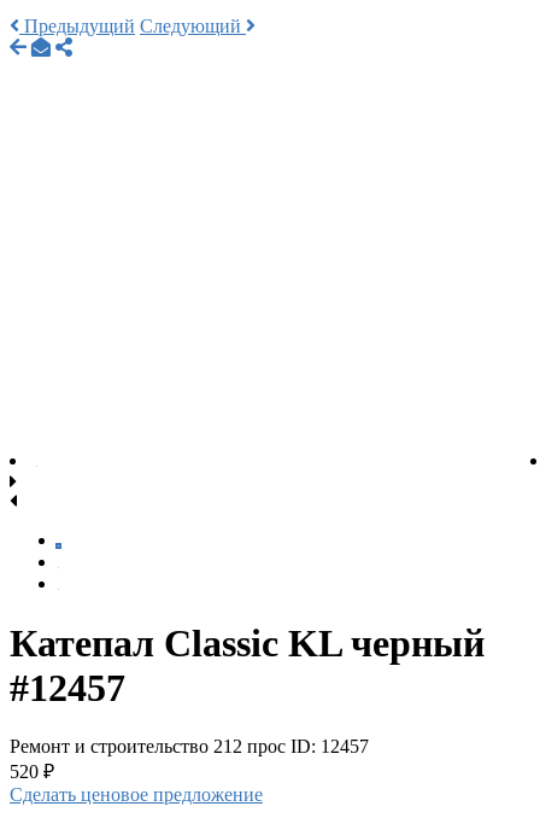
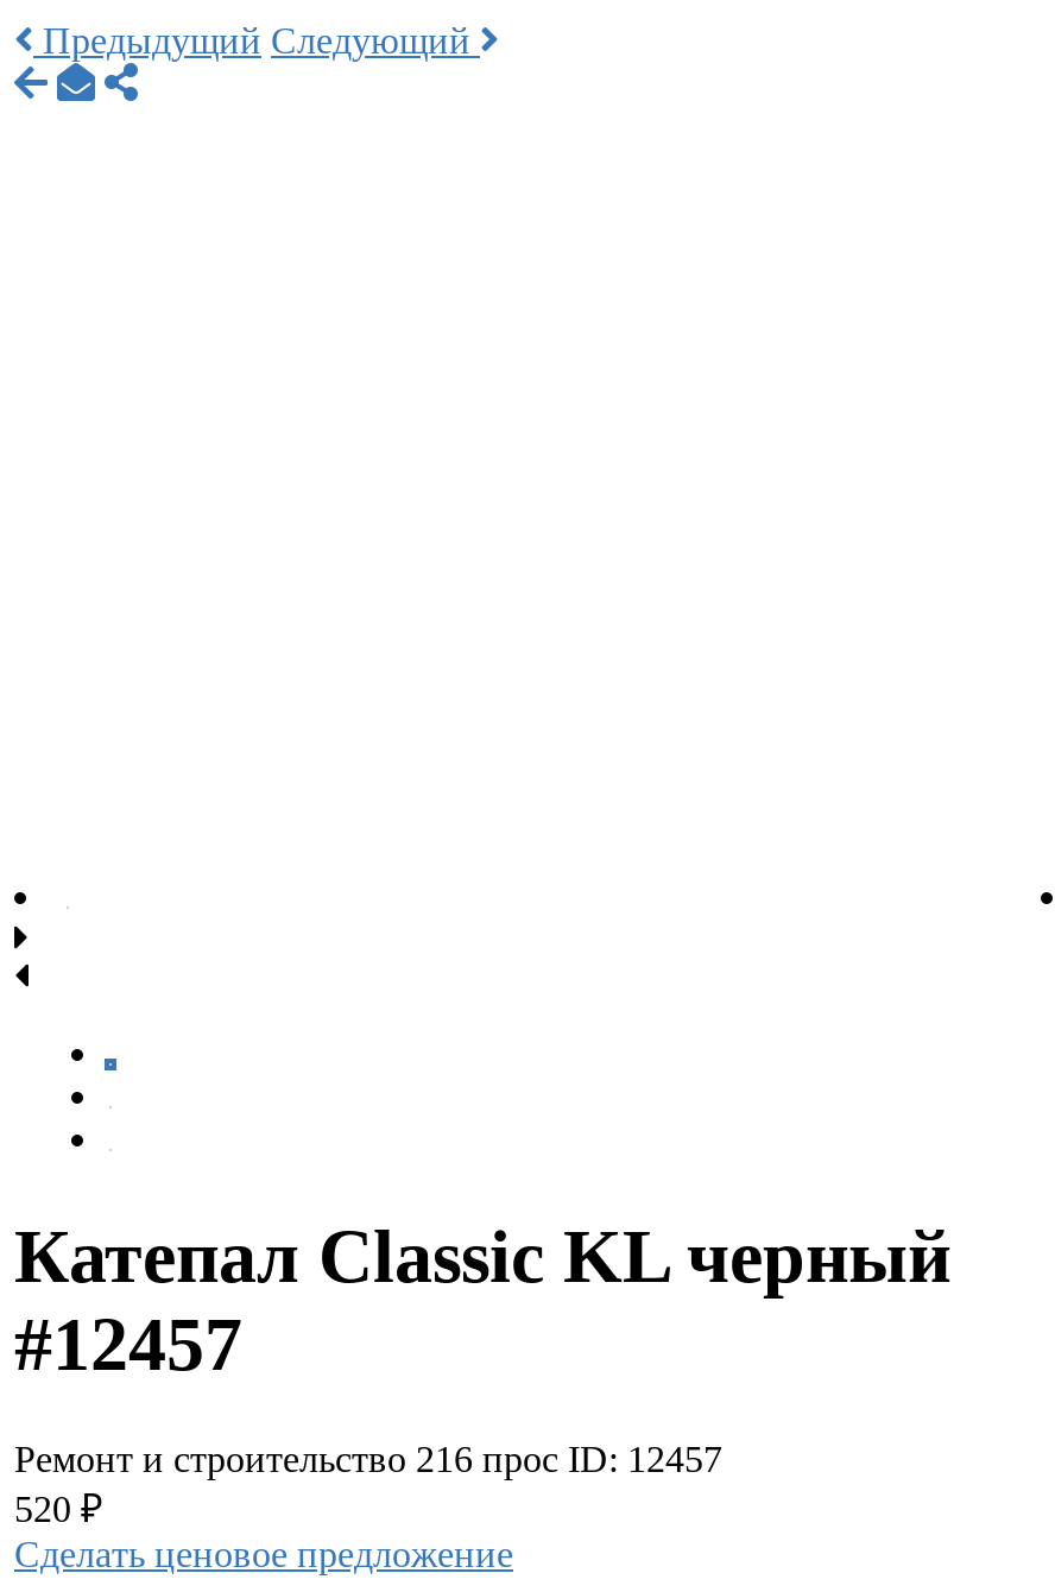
- Ремонт и строительство 212 прос ID: 12457
+ Ремонт и строительство 216 прос ID: 12457
